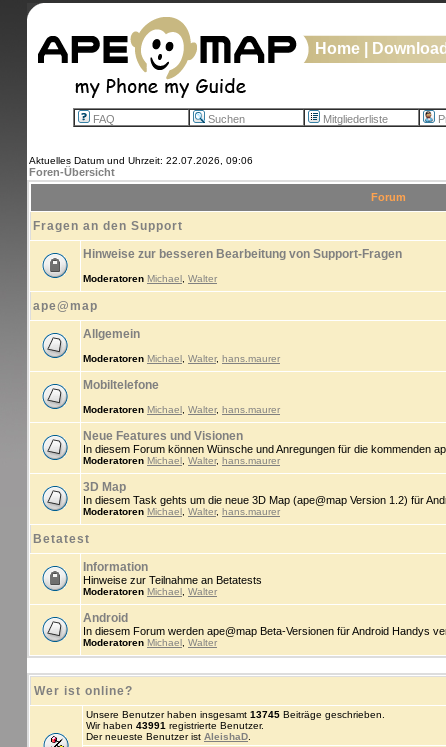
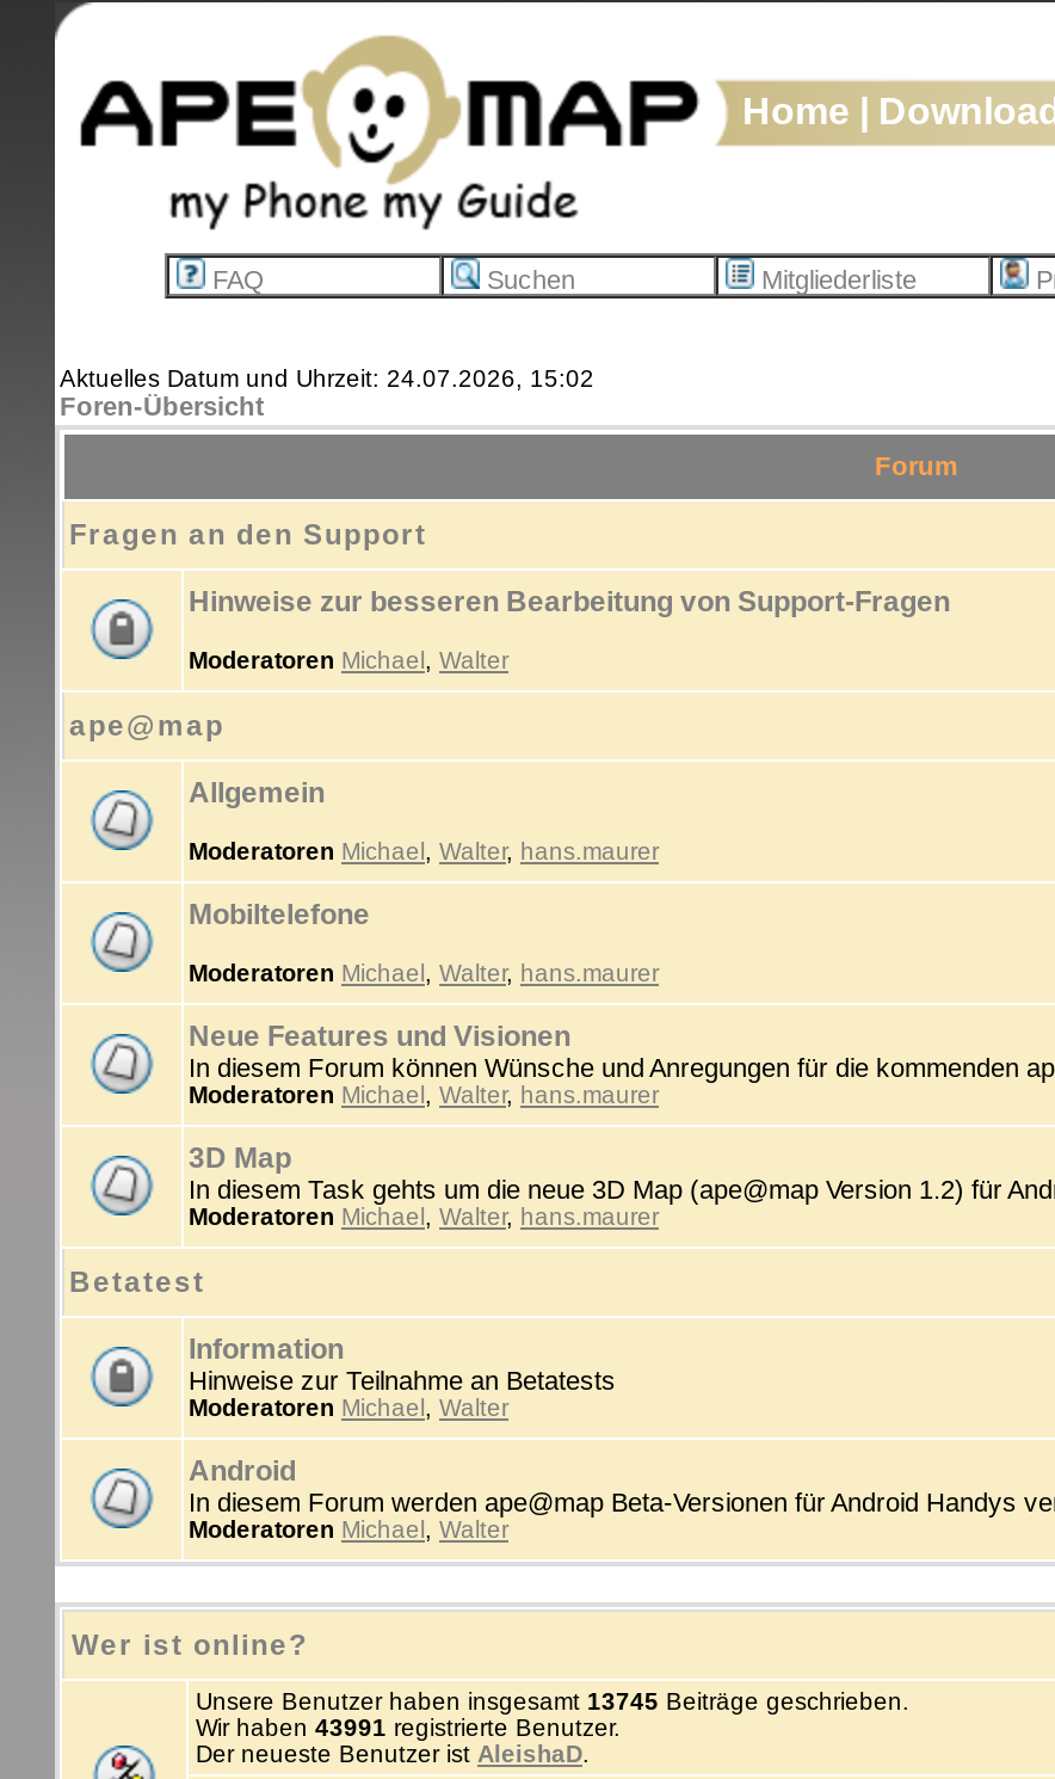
- Aktuelles Datum und Uhrzeit: 22.07.2026, 09:06
+ Aktuelles Datum und Uhrzeit: 24.07.2026, 15:02
